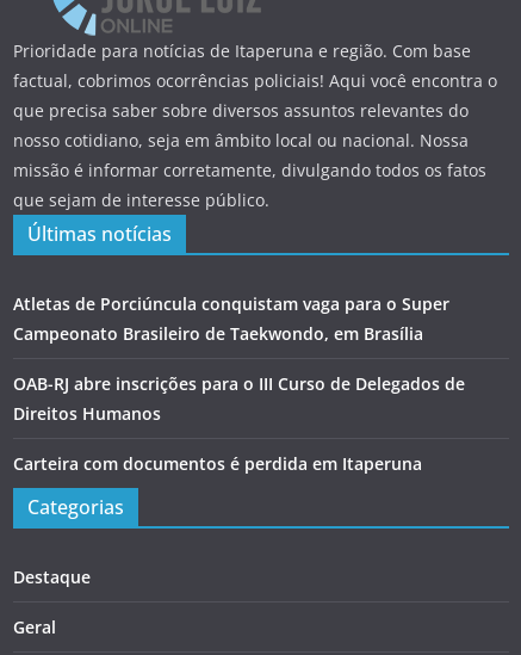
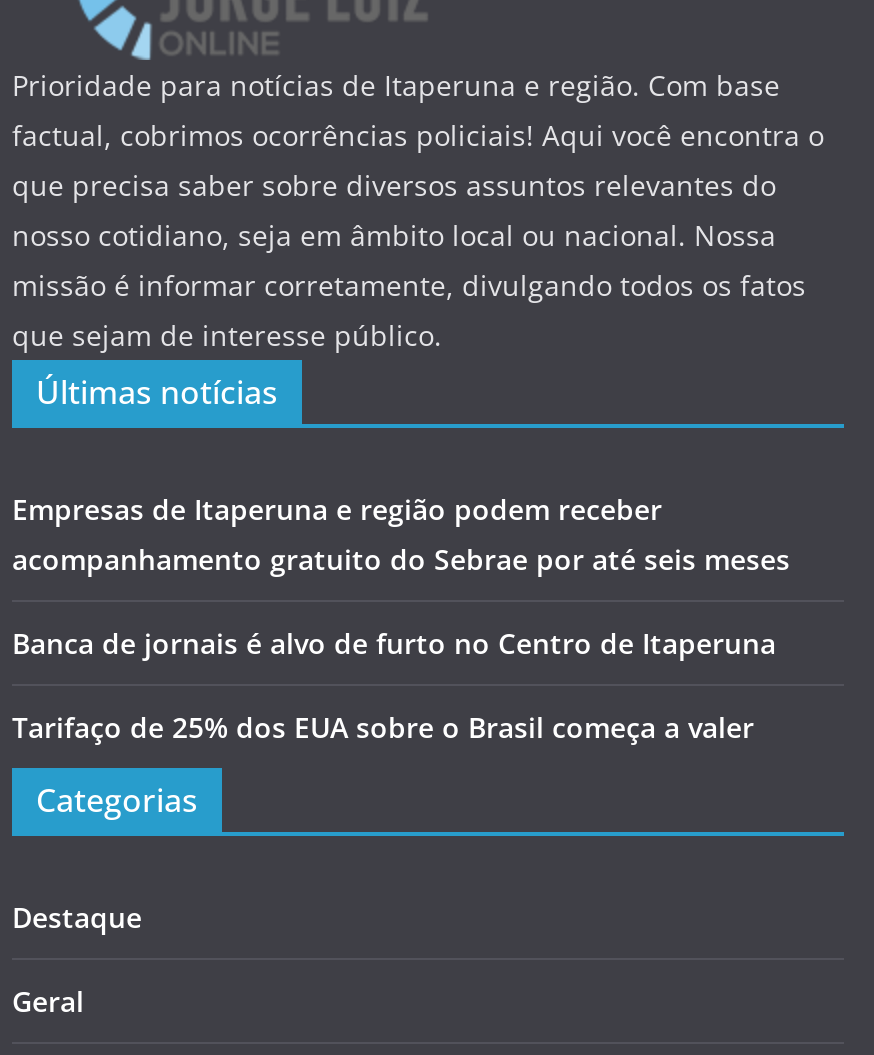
- Atletas de Porciúncula conquistam vaga para o Super
- Campeonato Brasileiro de Taekwondo, em Brasília
+ Empresas de Itaperuna e região podem receber
+ acompanhamento gratuito do Sebrae por até seis meses

- OAB-RJ abre inscrições para o III Curso de Delegados de
- Direitos Humanos
+ Banca de jornais é alvo de furto no Centro de Itaperuna

- Carteira com documentos é perdida em Itaperuna
+ Tarifaço de 25% dos EUA sobre o Brasil começa a valer
